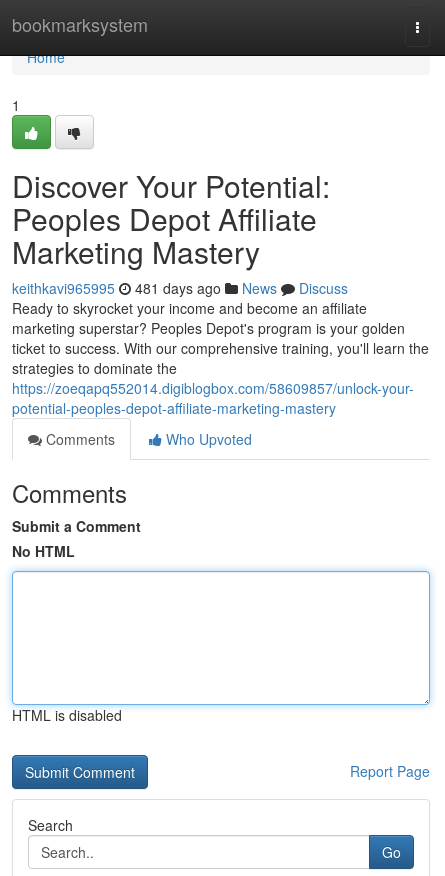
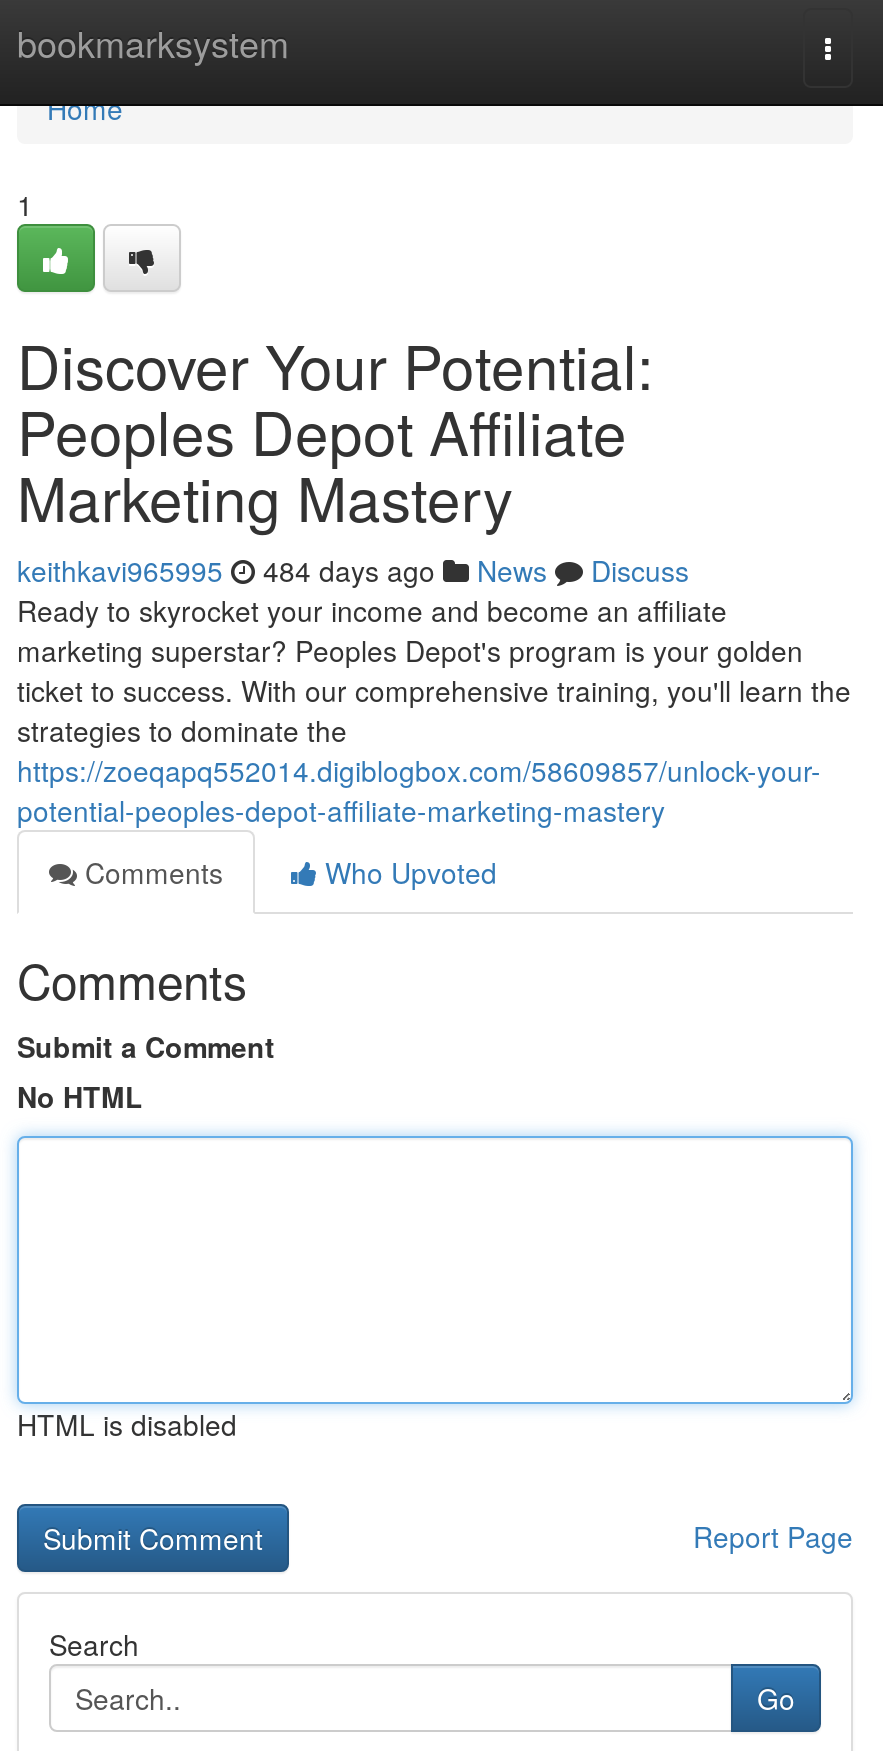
- keithkavi965995 481 days ago News Discuss
+ keithkavi965995 484 days ago News Discuss
